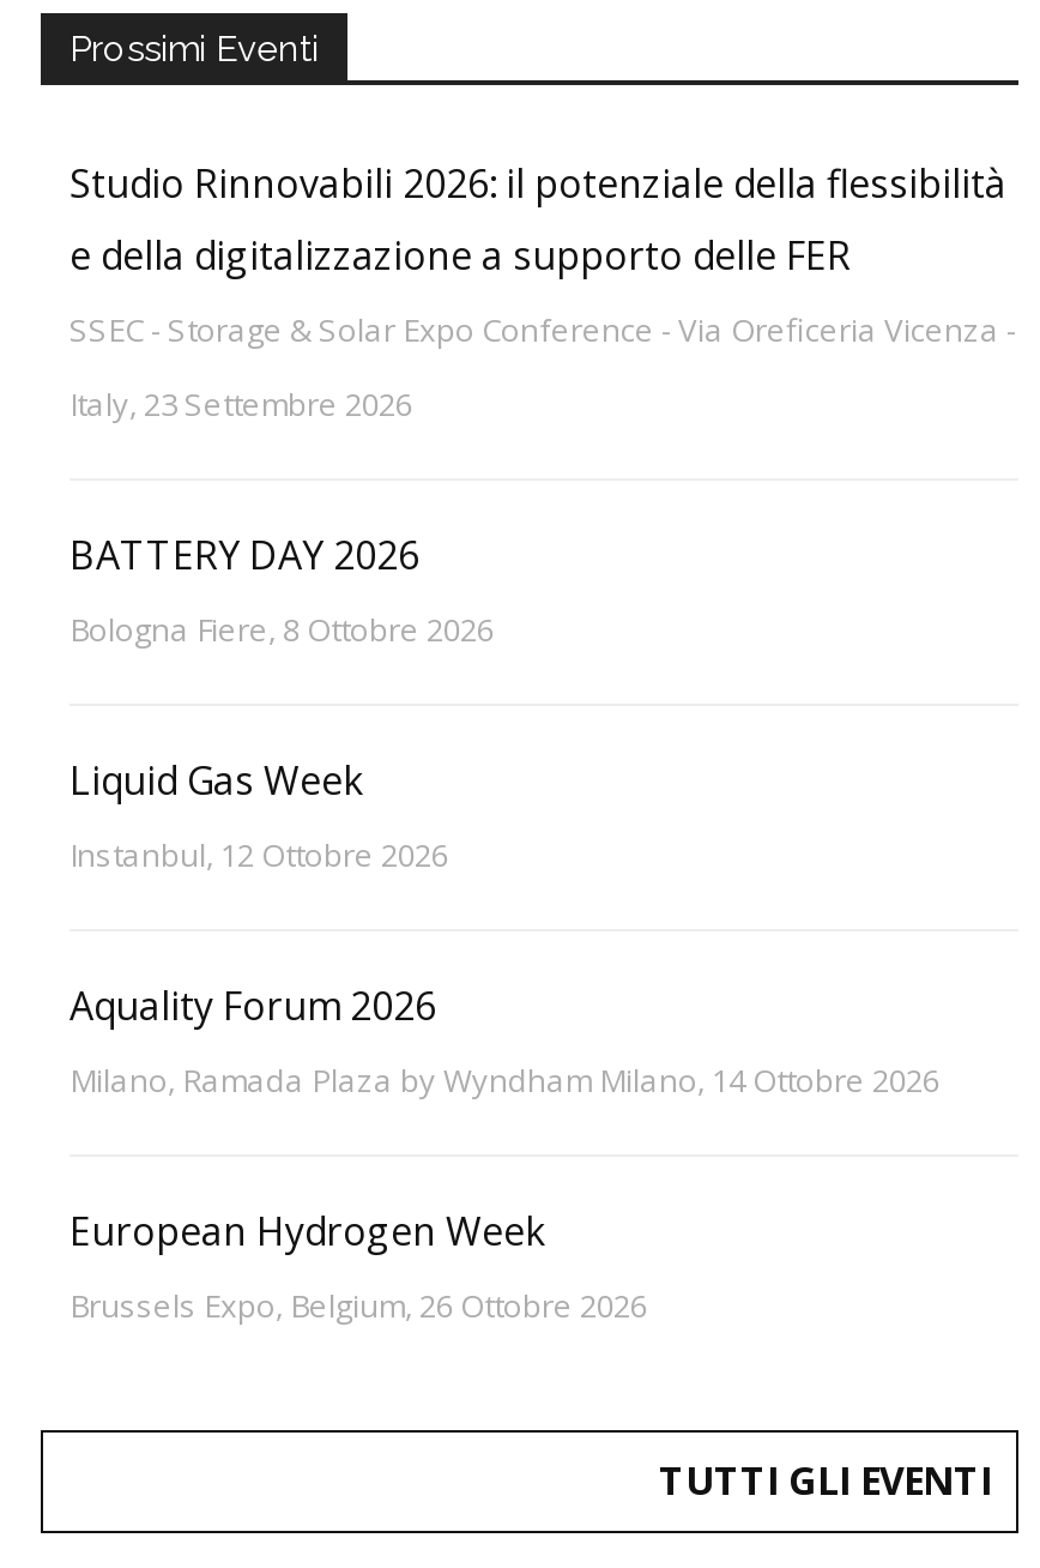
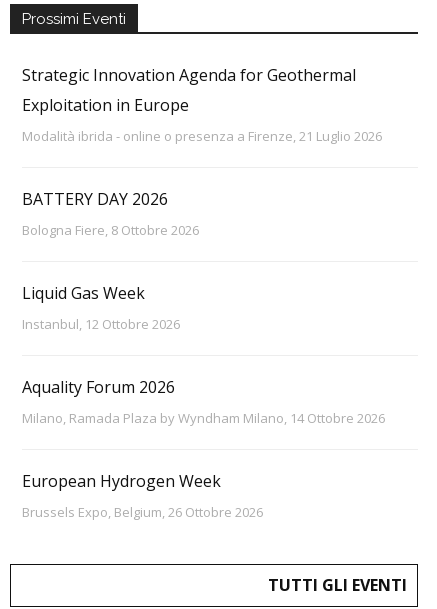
- Studio Rinnovabili 2026: il potenziale della flessibilità
- e della digitalizzazione a supporto delle FER
- SSEC - Storage & Solar Expo Conference - Via Oreficeria Vicenza -
- Italy, 23 Settembre 2026
+ Strategic Innovation Agenda for Geothermal
+ Exploitation in Europe
+ Modalità ibrida - online o presenza a Firenze, 21 Luglio 2026
